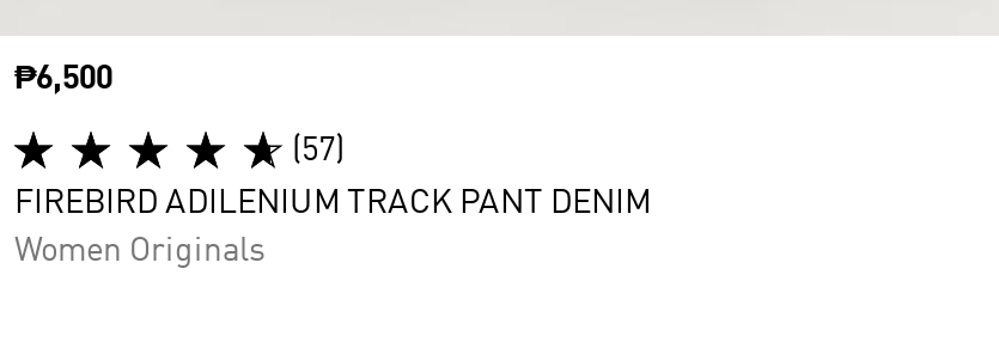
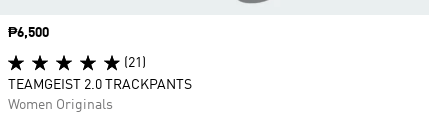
- (57)
+ (21)

- FIREBIRD ADILENIUM TRACK PANT DENIM
+ TEAMGEIST 2.0 TRACKPANTS
